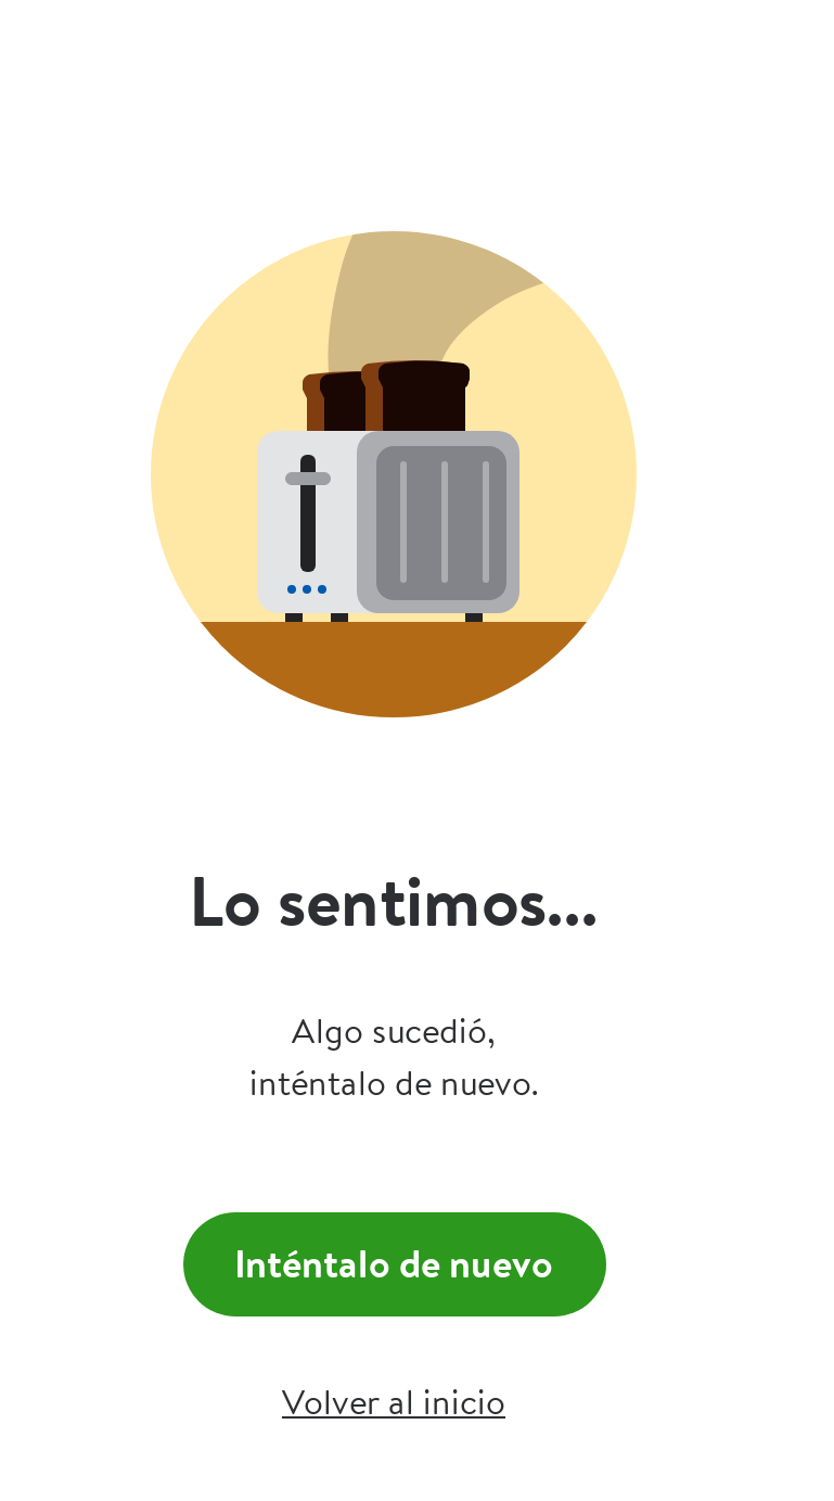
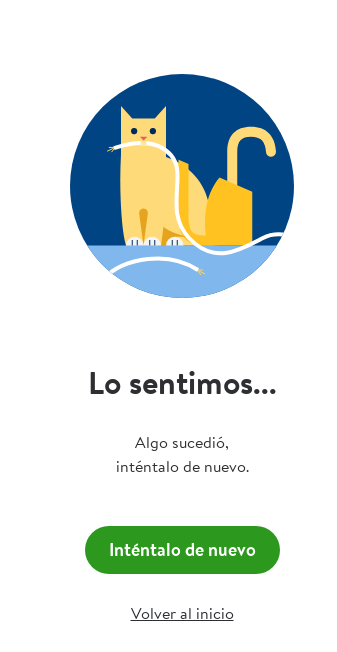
- [image]
+ [image]
